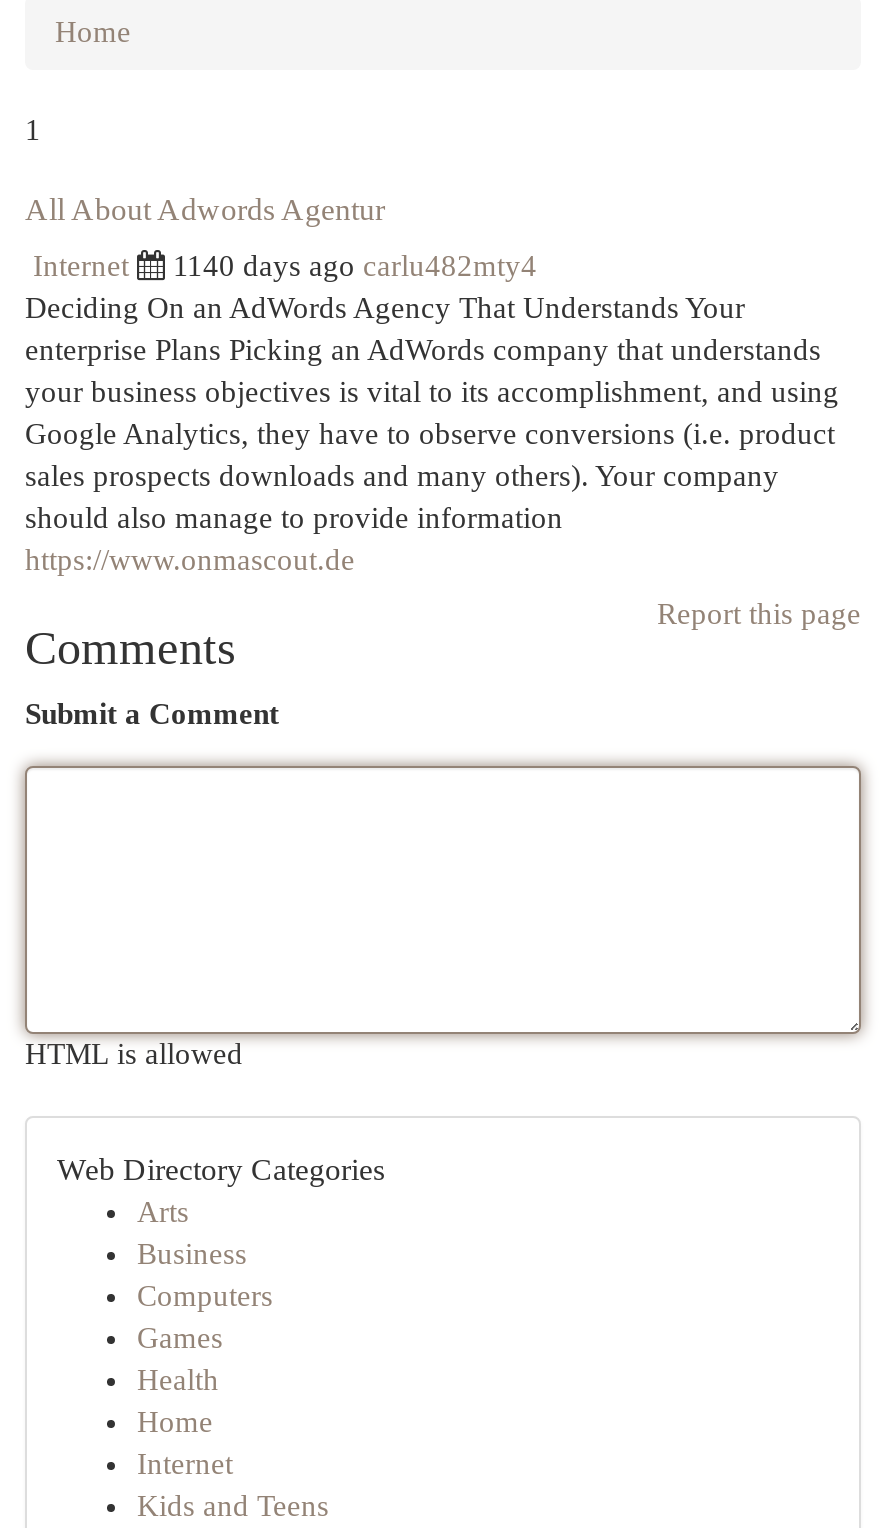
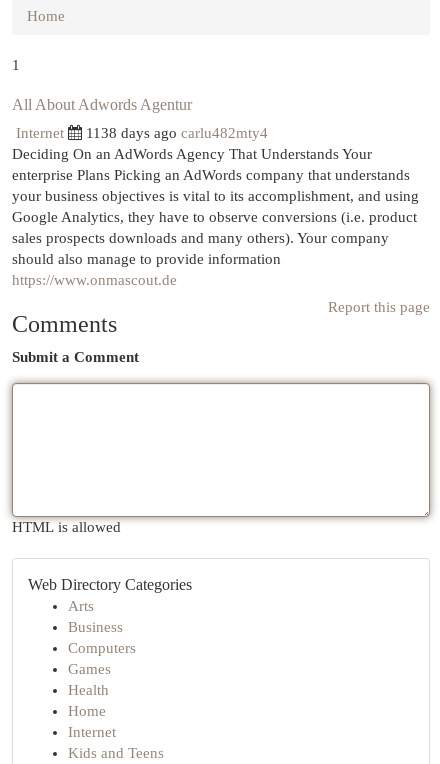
- 1140 days ago carlu482mty4
+ 1138 days ago carlu482mty4
